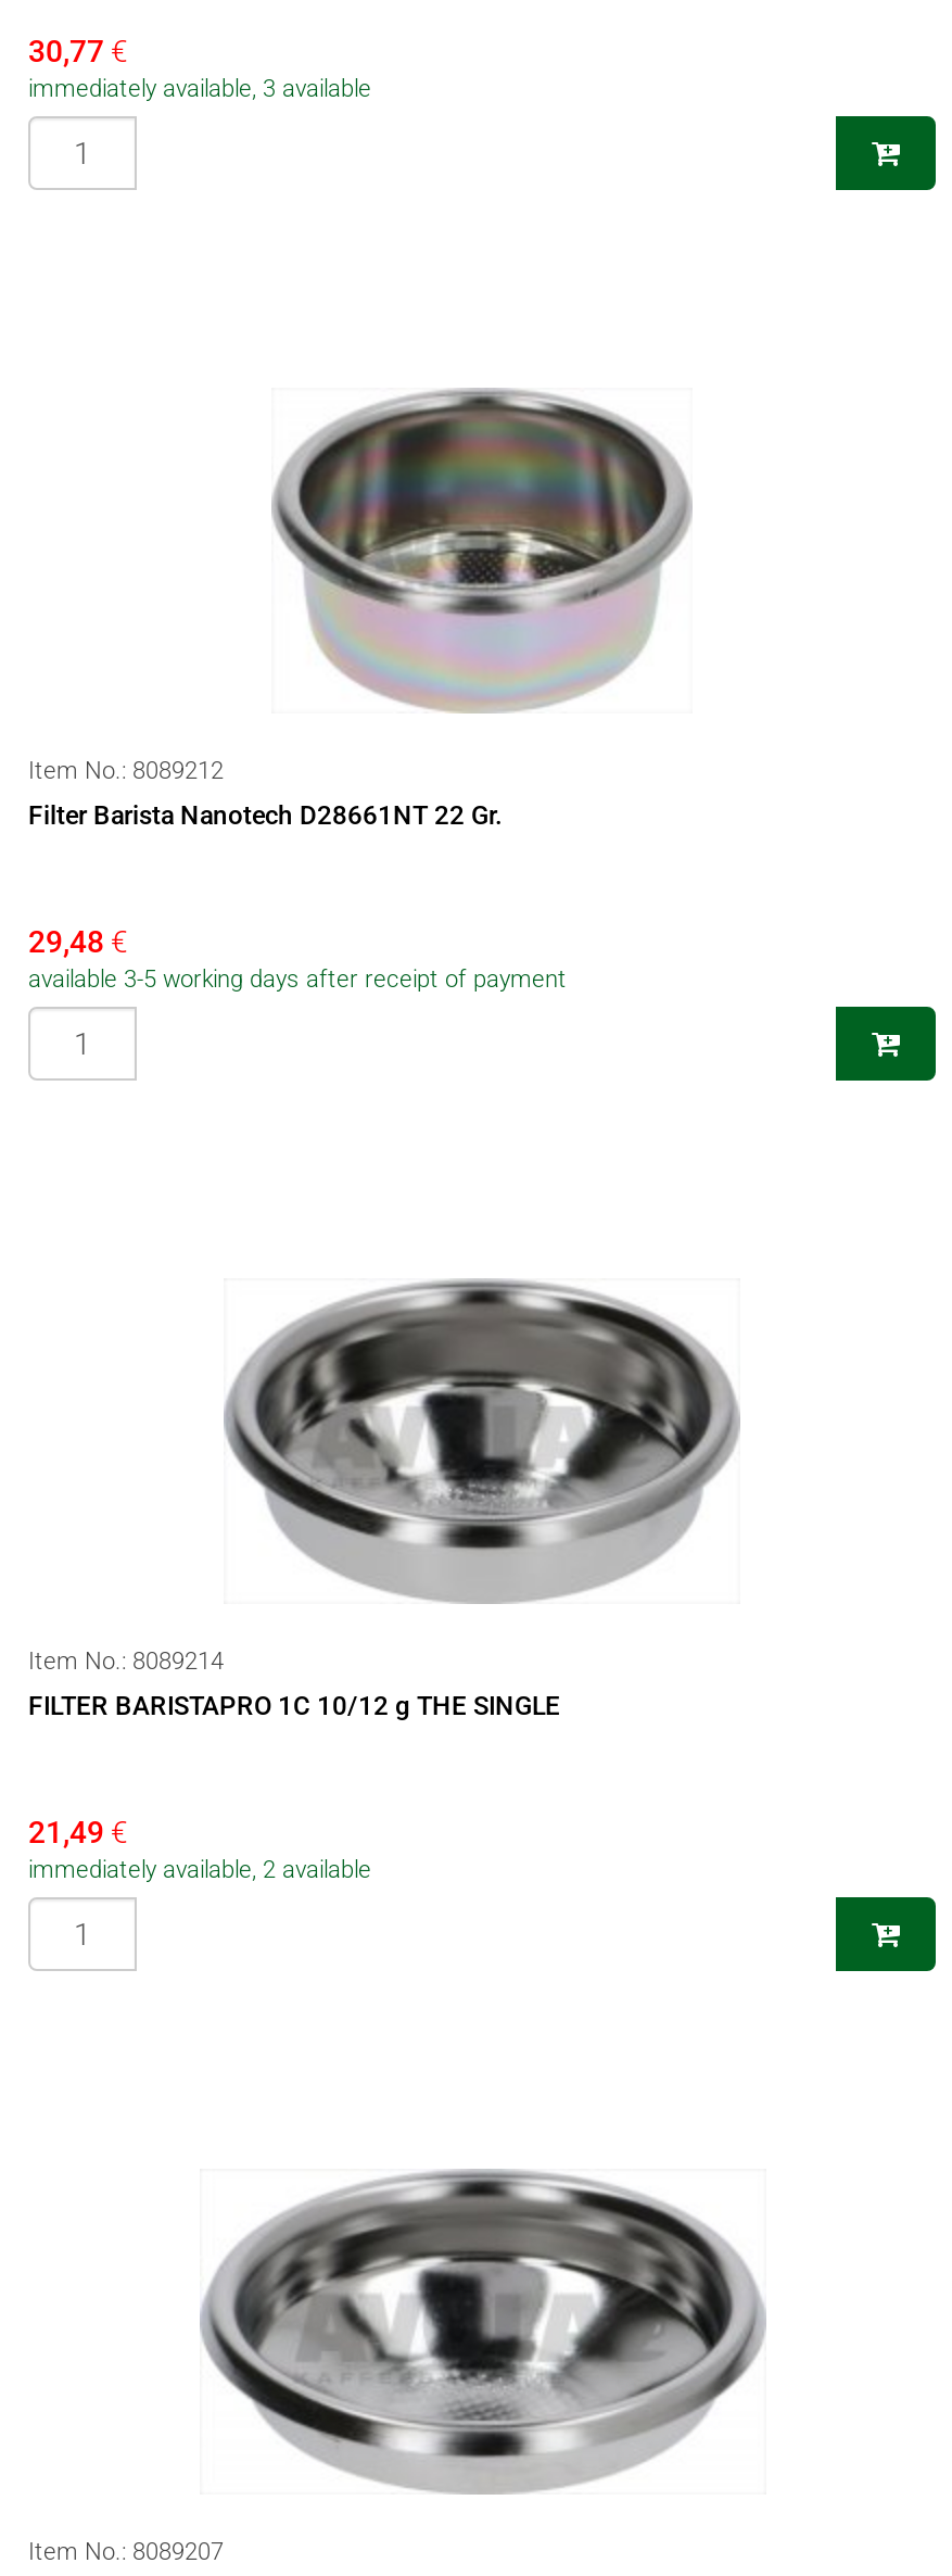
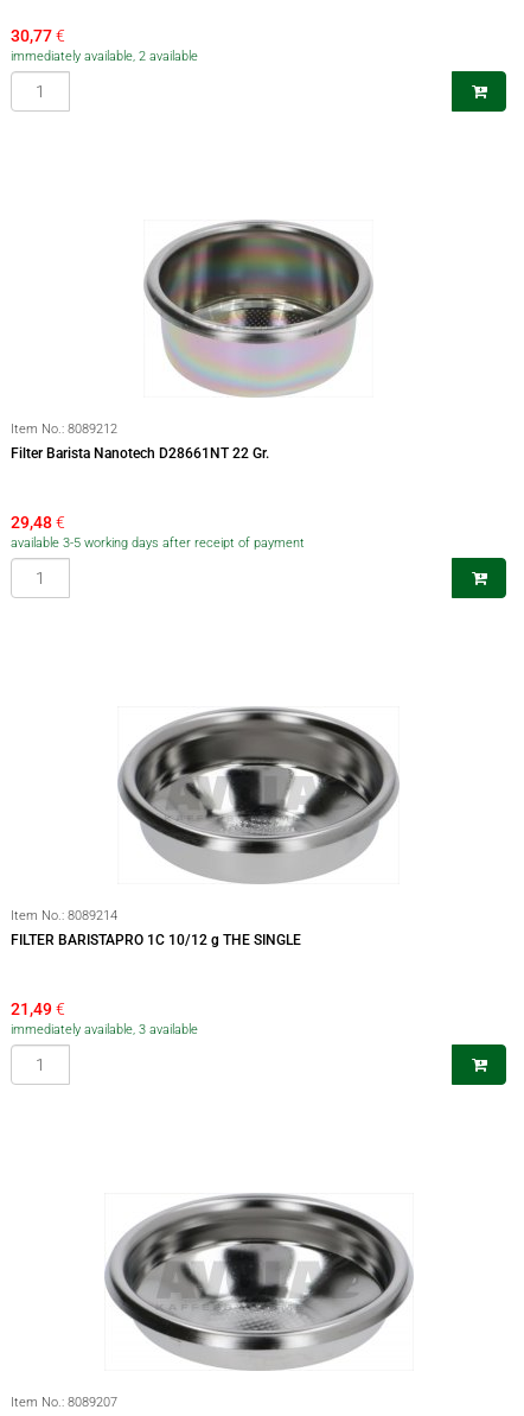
moved down: immediately available, 3 available

moved up: immediately available, 2 available
